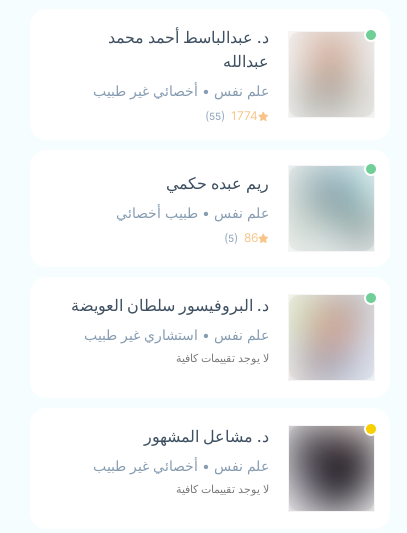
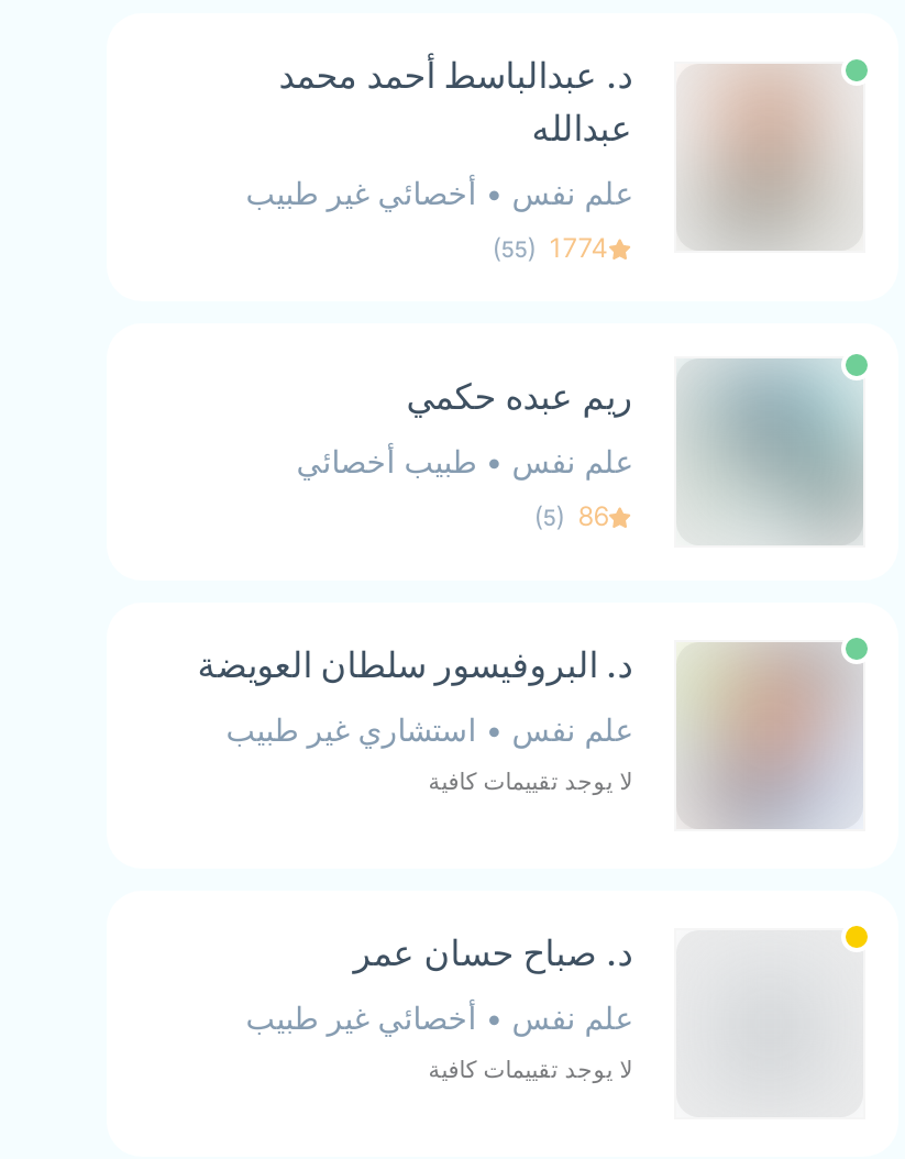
- د. مشاعل المشهور
+ د. صباح حسان عمر

- [image]
